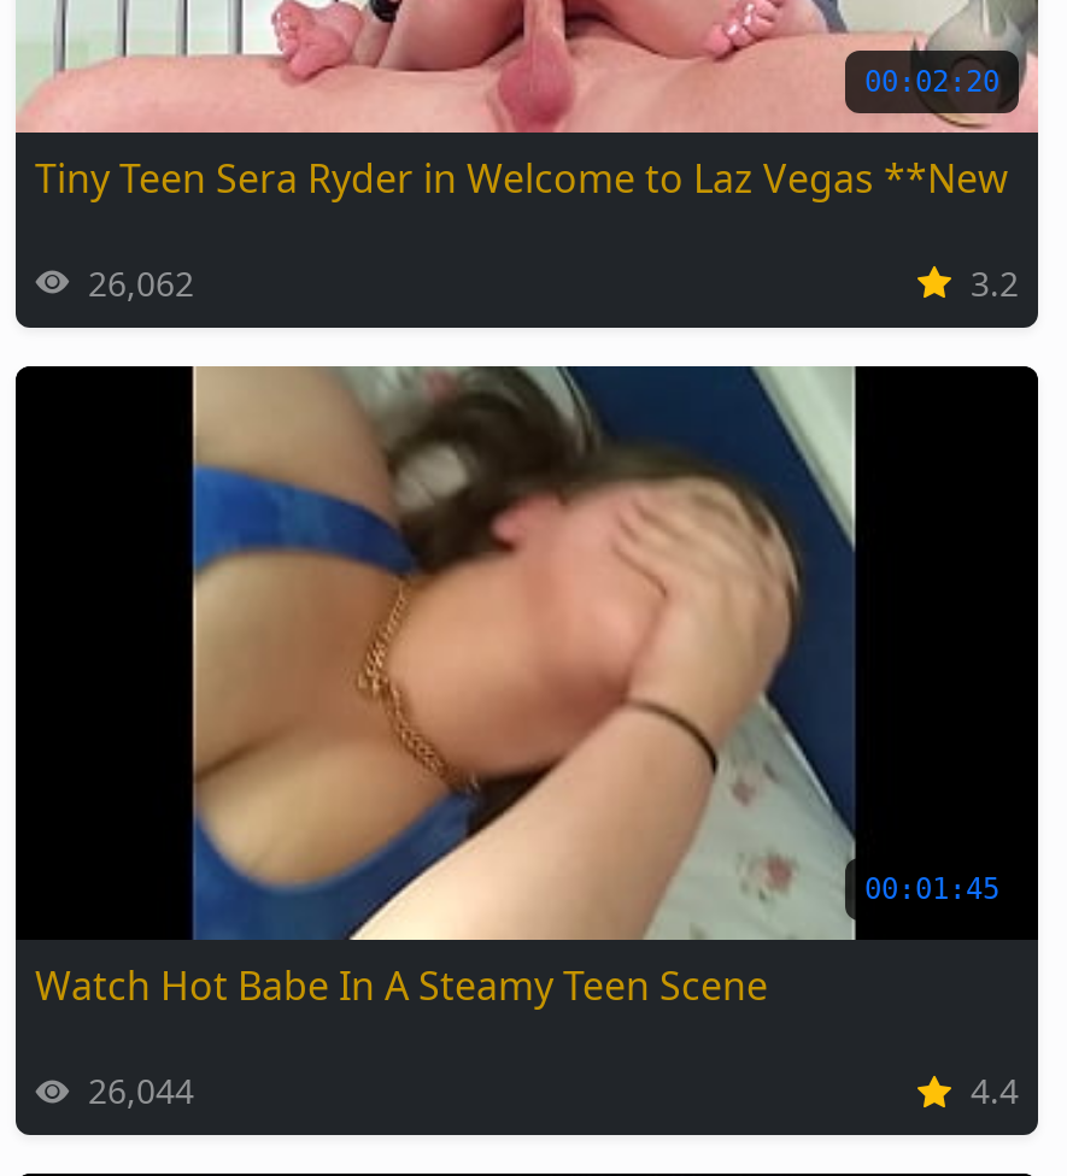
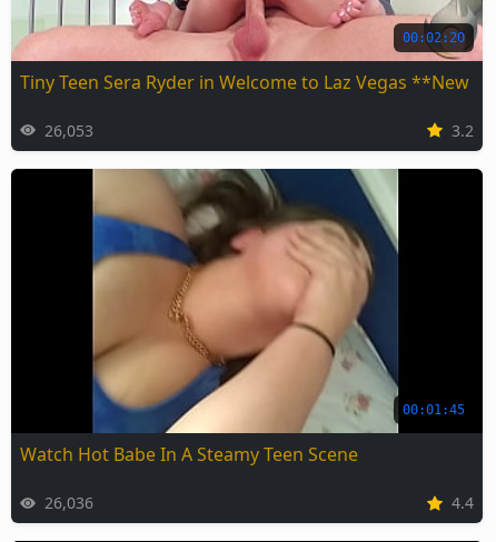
- 26,062
+ 26,053

- 26,044
+ 26,036
